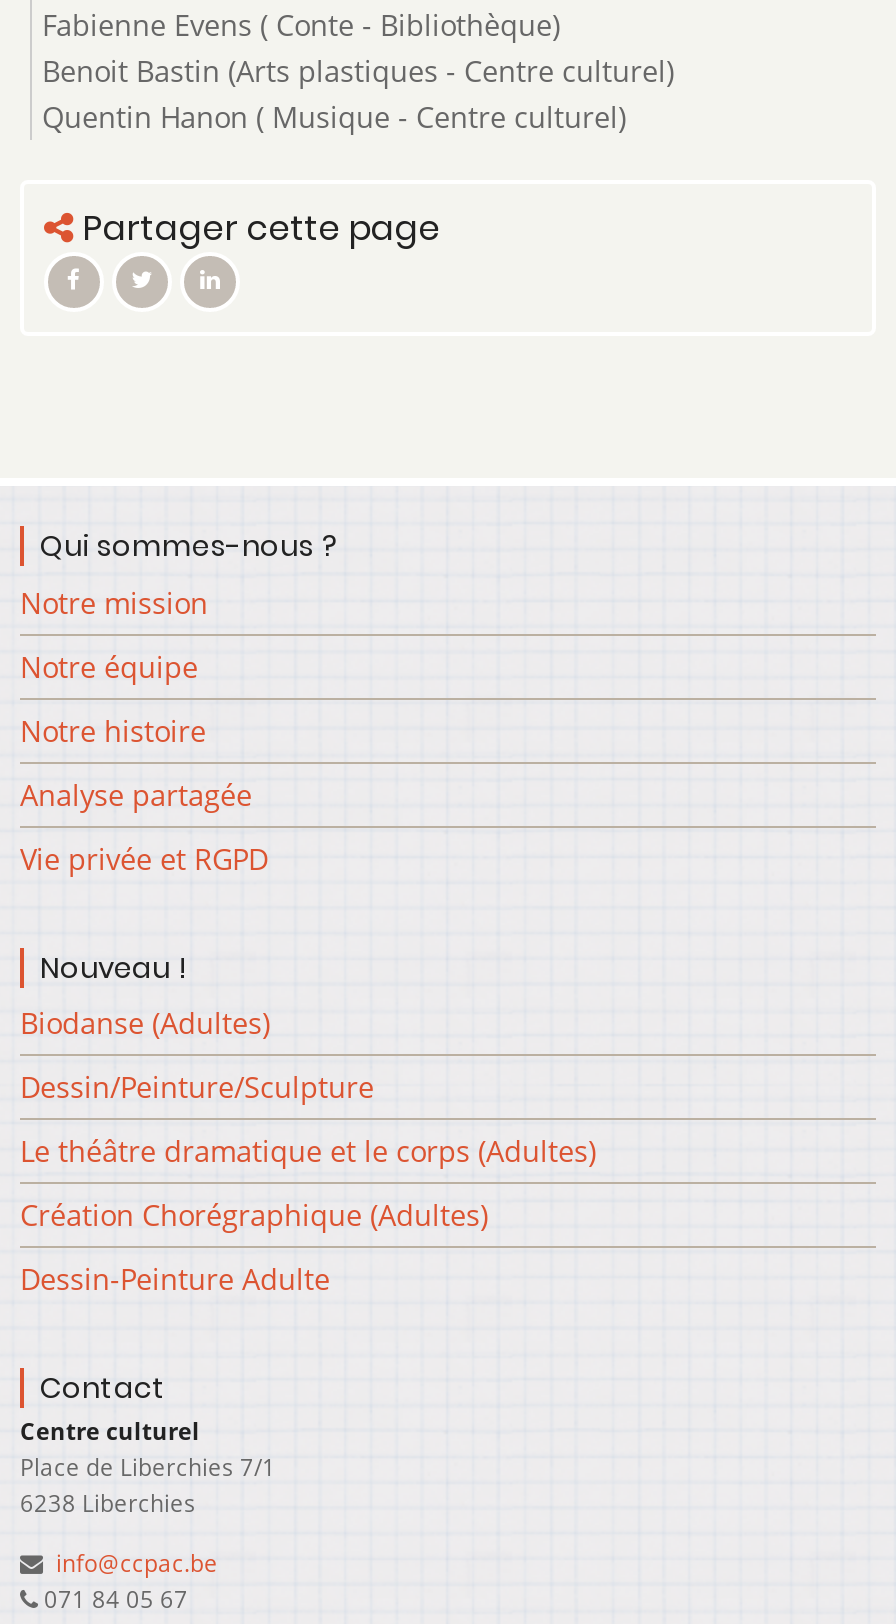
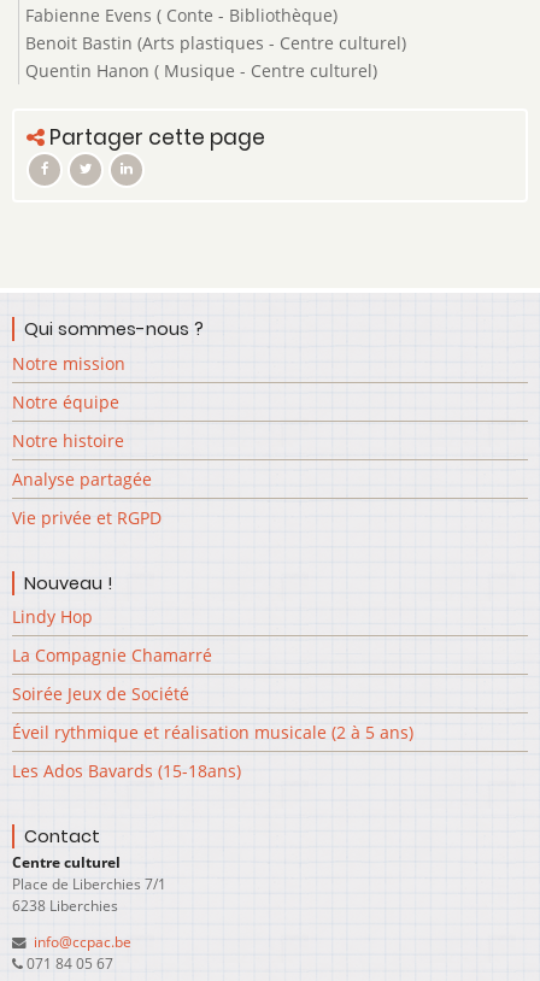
- Biodanse (Adultes)
+ Lindy Hop

- Dessin/Peinture/Sculpture
+ La Compagnie Chamarré

- Le théâtre dramatique et le corps (Adultes)
+ Soirée Jeux de Société

- Création Chorégraphique (Adultes)
+ Éveil rythmique et réalisation musicale (2 à 5 ans)

- Dessin-Peinture Adulte
+ Les Ados Bavards (15-18ans)
